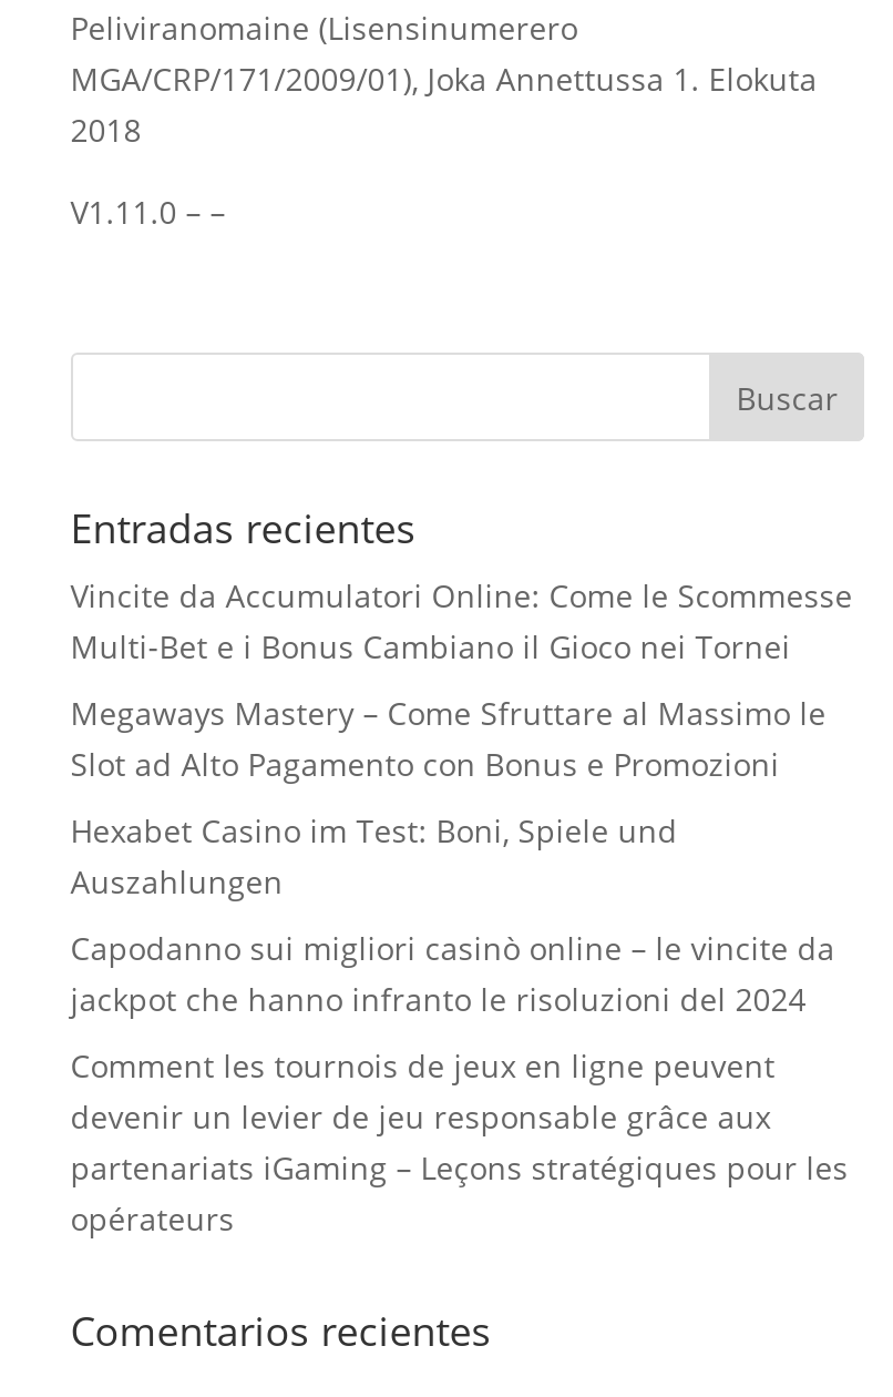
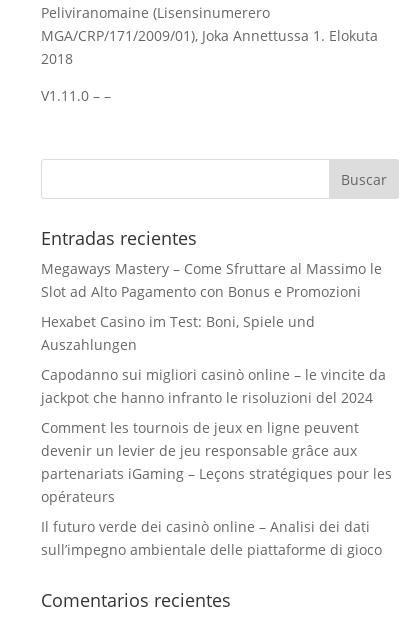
- Vincite da Accumulatori Online: Come le Scommesse
- Multi‑Bet e i Bonus Cambiano il Gioco nei Tornei

moved up: Megaways Mastery – Come Sfruttare al Massimo le | Slot ad Alto Pagamento con Bonus e Promozioni | Hexabet Casino im Test: Boni, Spiele und | ... | partenariats iGaming – Leçons stratégiques pour les | opérateurs

+ Il futuro verde dei casinò online – Analisi dei dati
+ sull’impegno ambientale delle piattaforme di gioco
